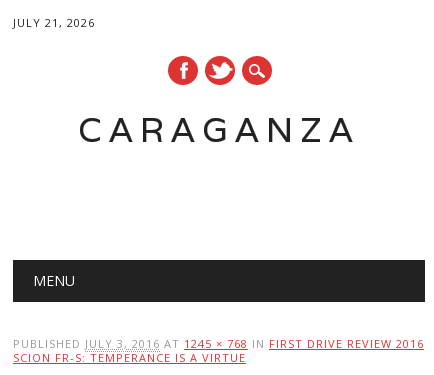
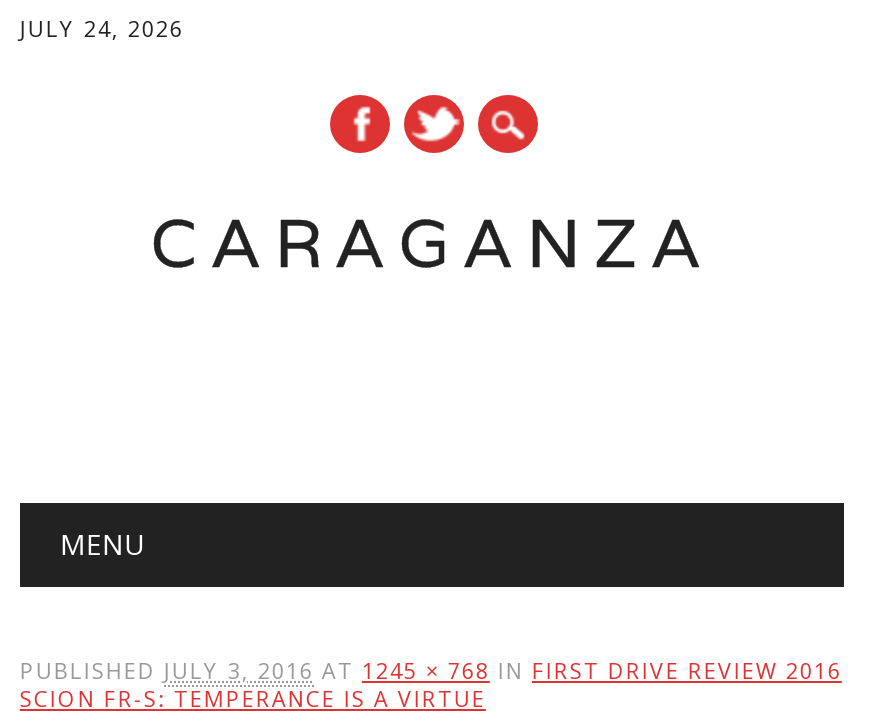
- JULY 21, 2026
+ JULY 24, 2026
